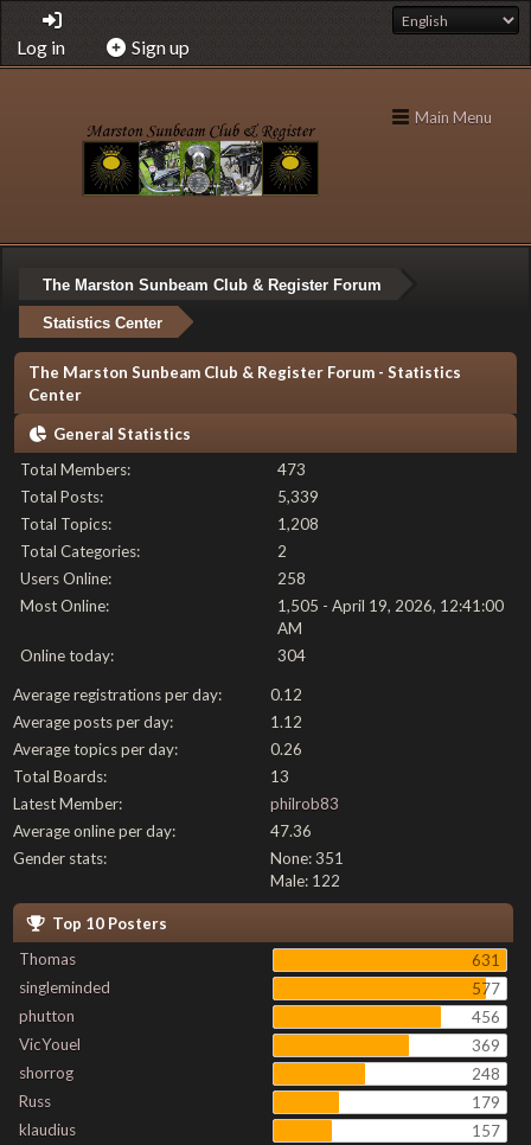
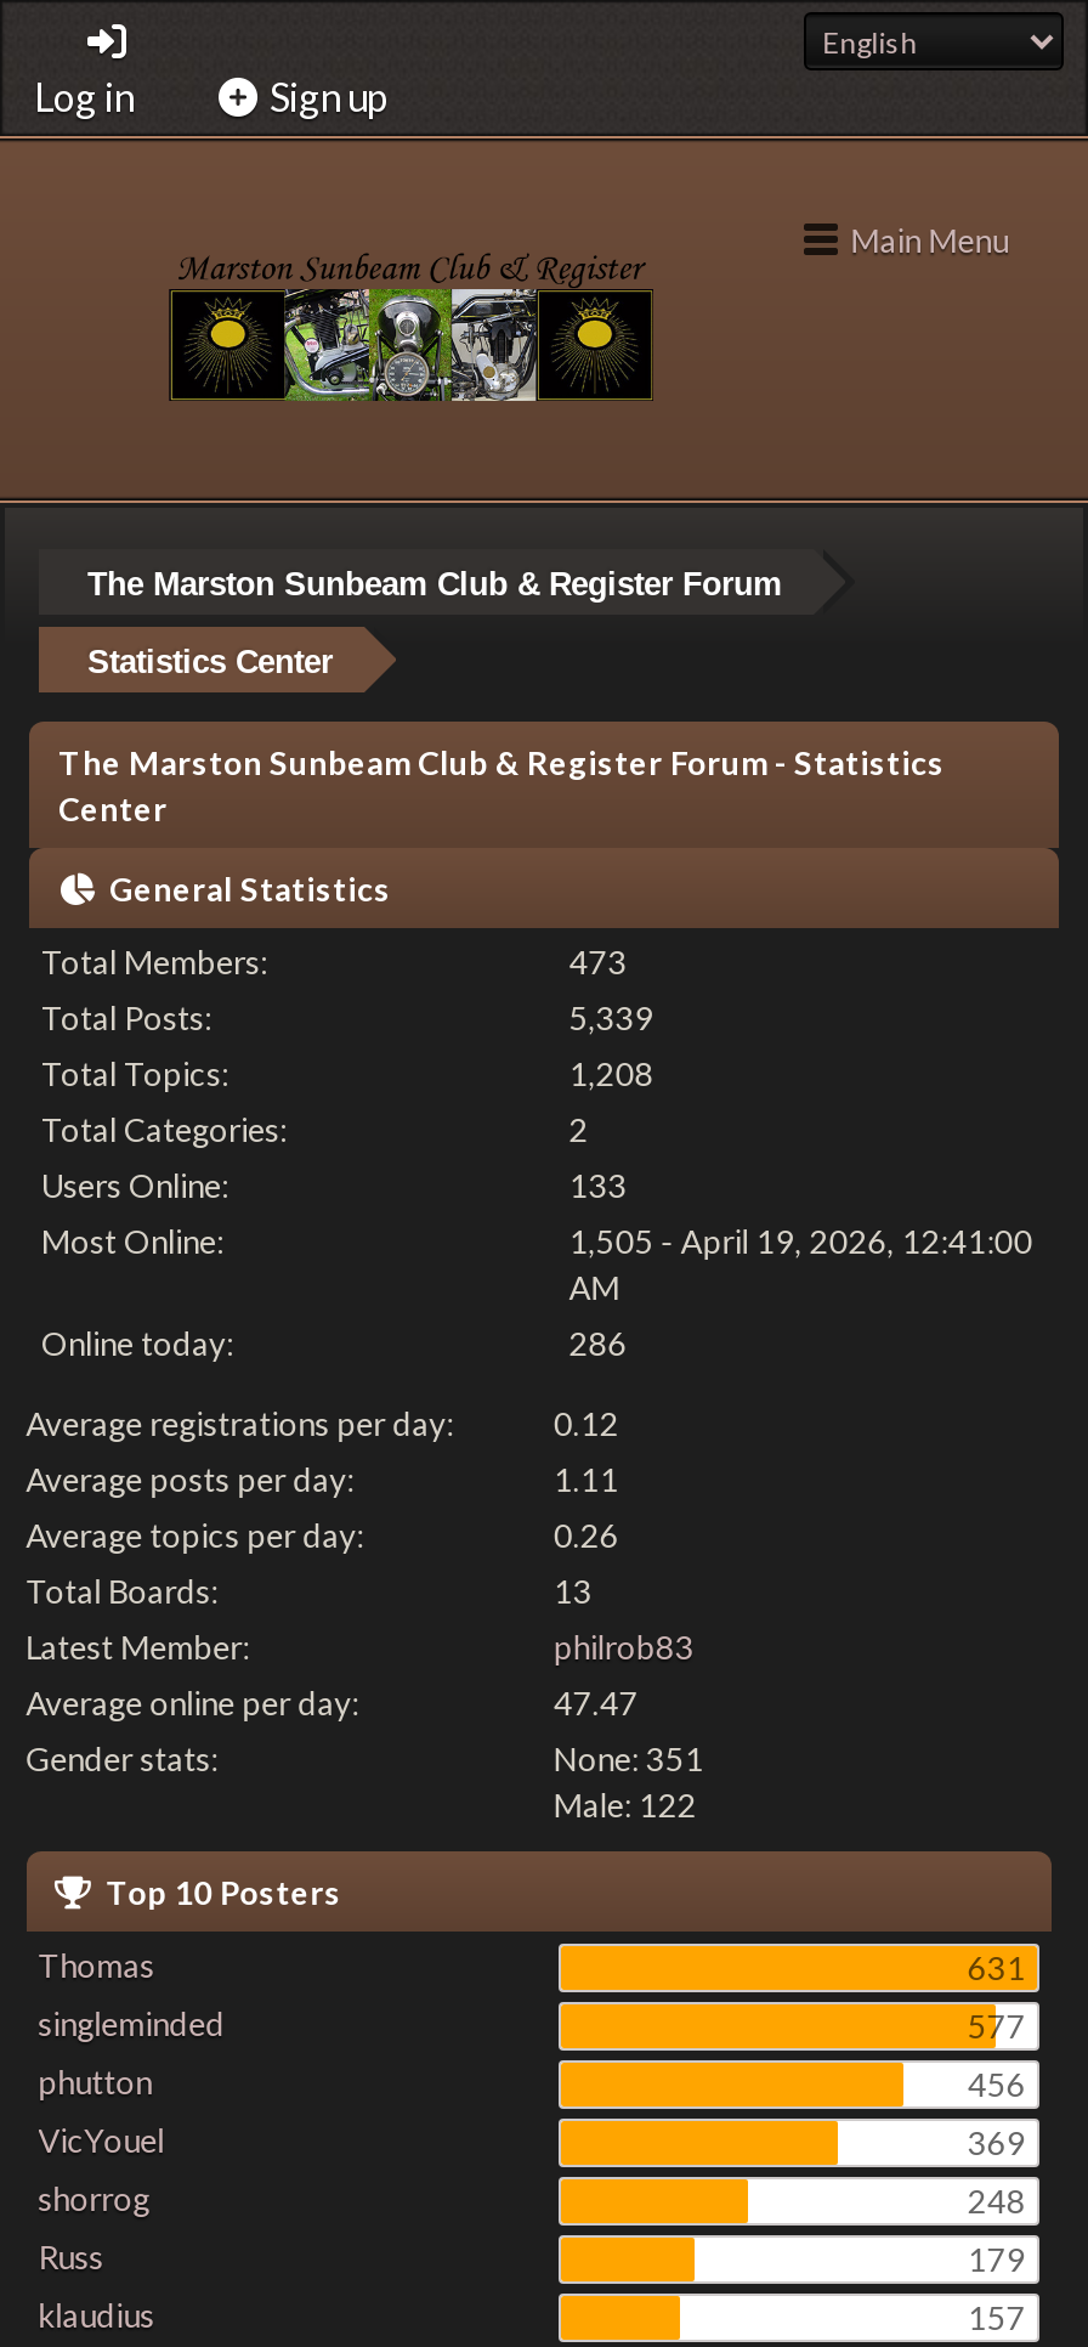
- 258
+ 133

- 304
+ 286

- 1.12
+ 1.11

- 47.36
+ 47.47
